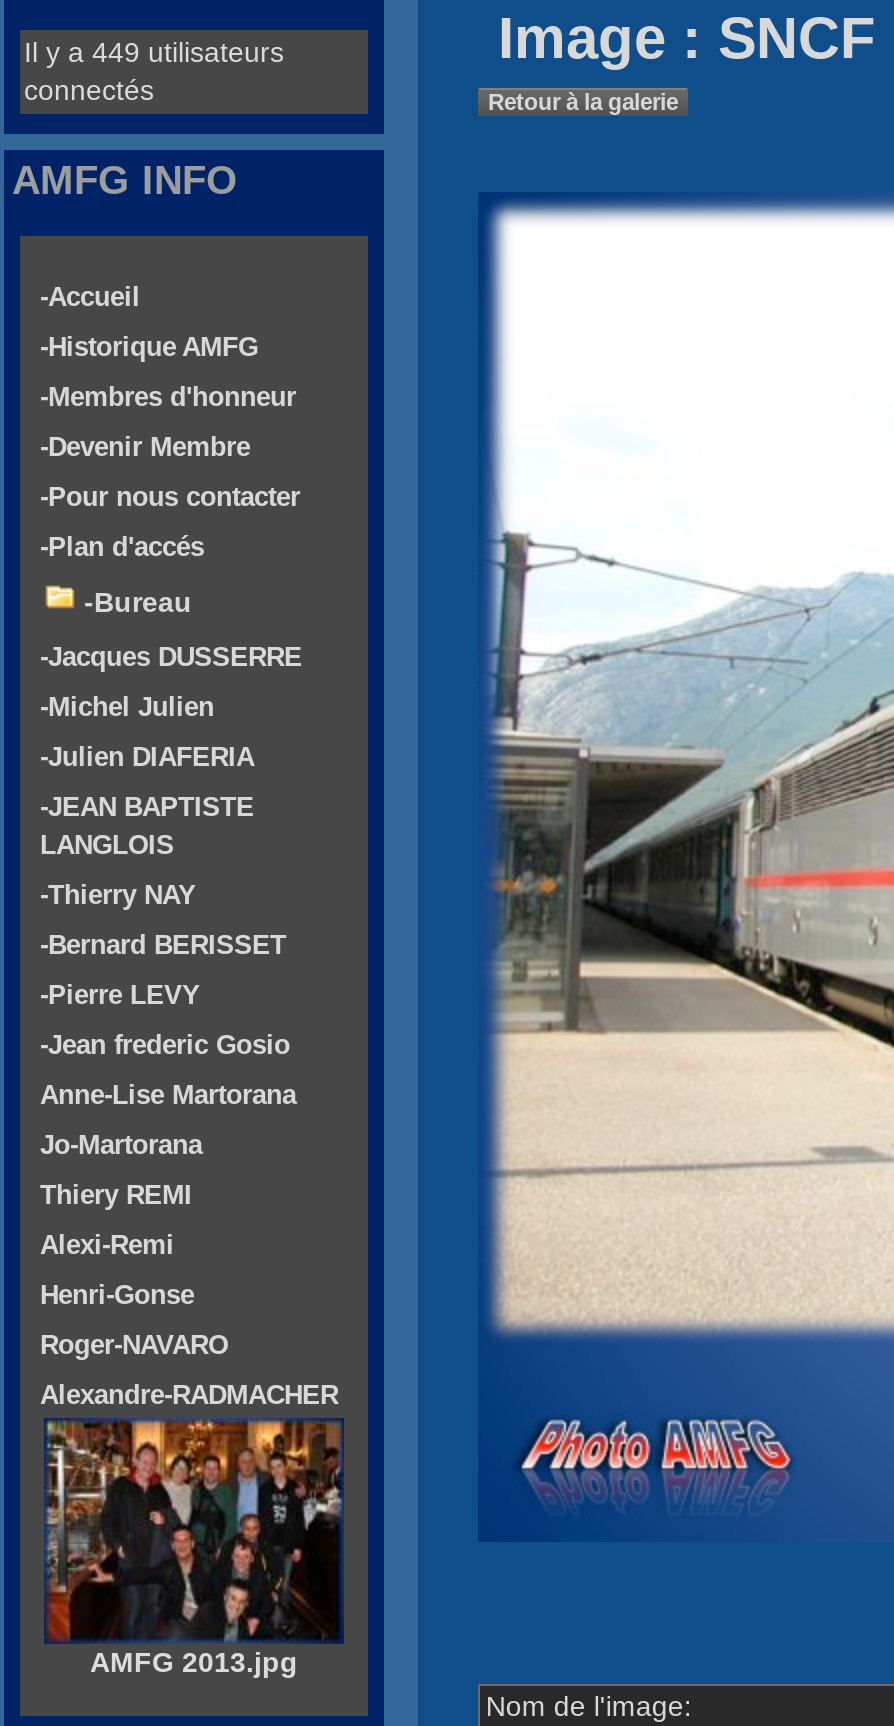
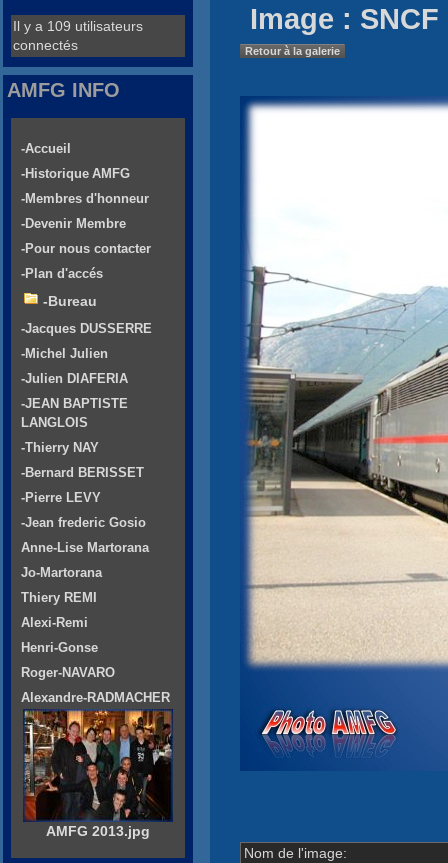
- Il y a 449 utilisateurs
+ Il y a 109 utilisateurs
